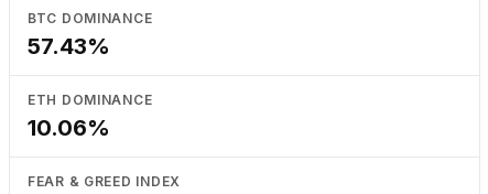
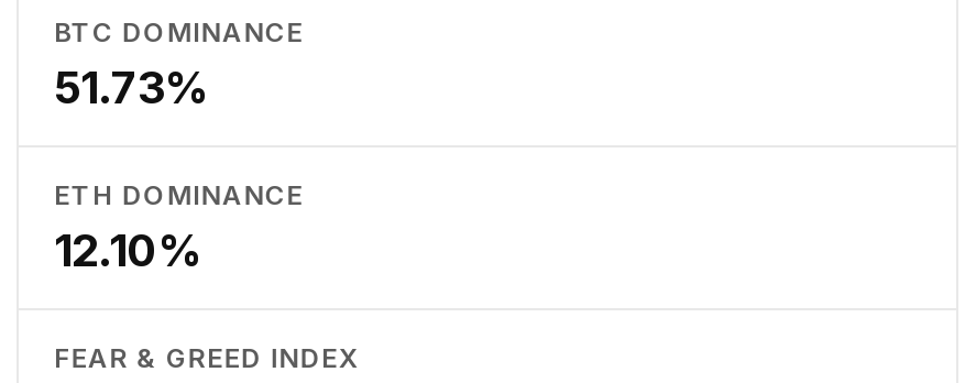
- 57.43%
+ 51.73%

- 10.06%
+ 12.10%
